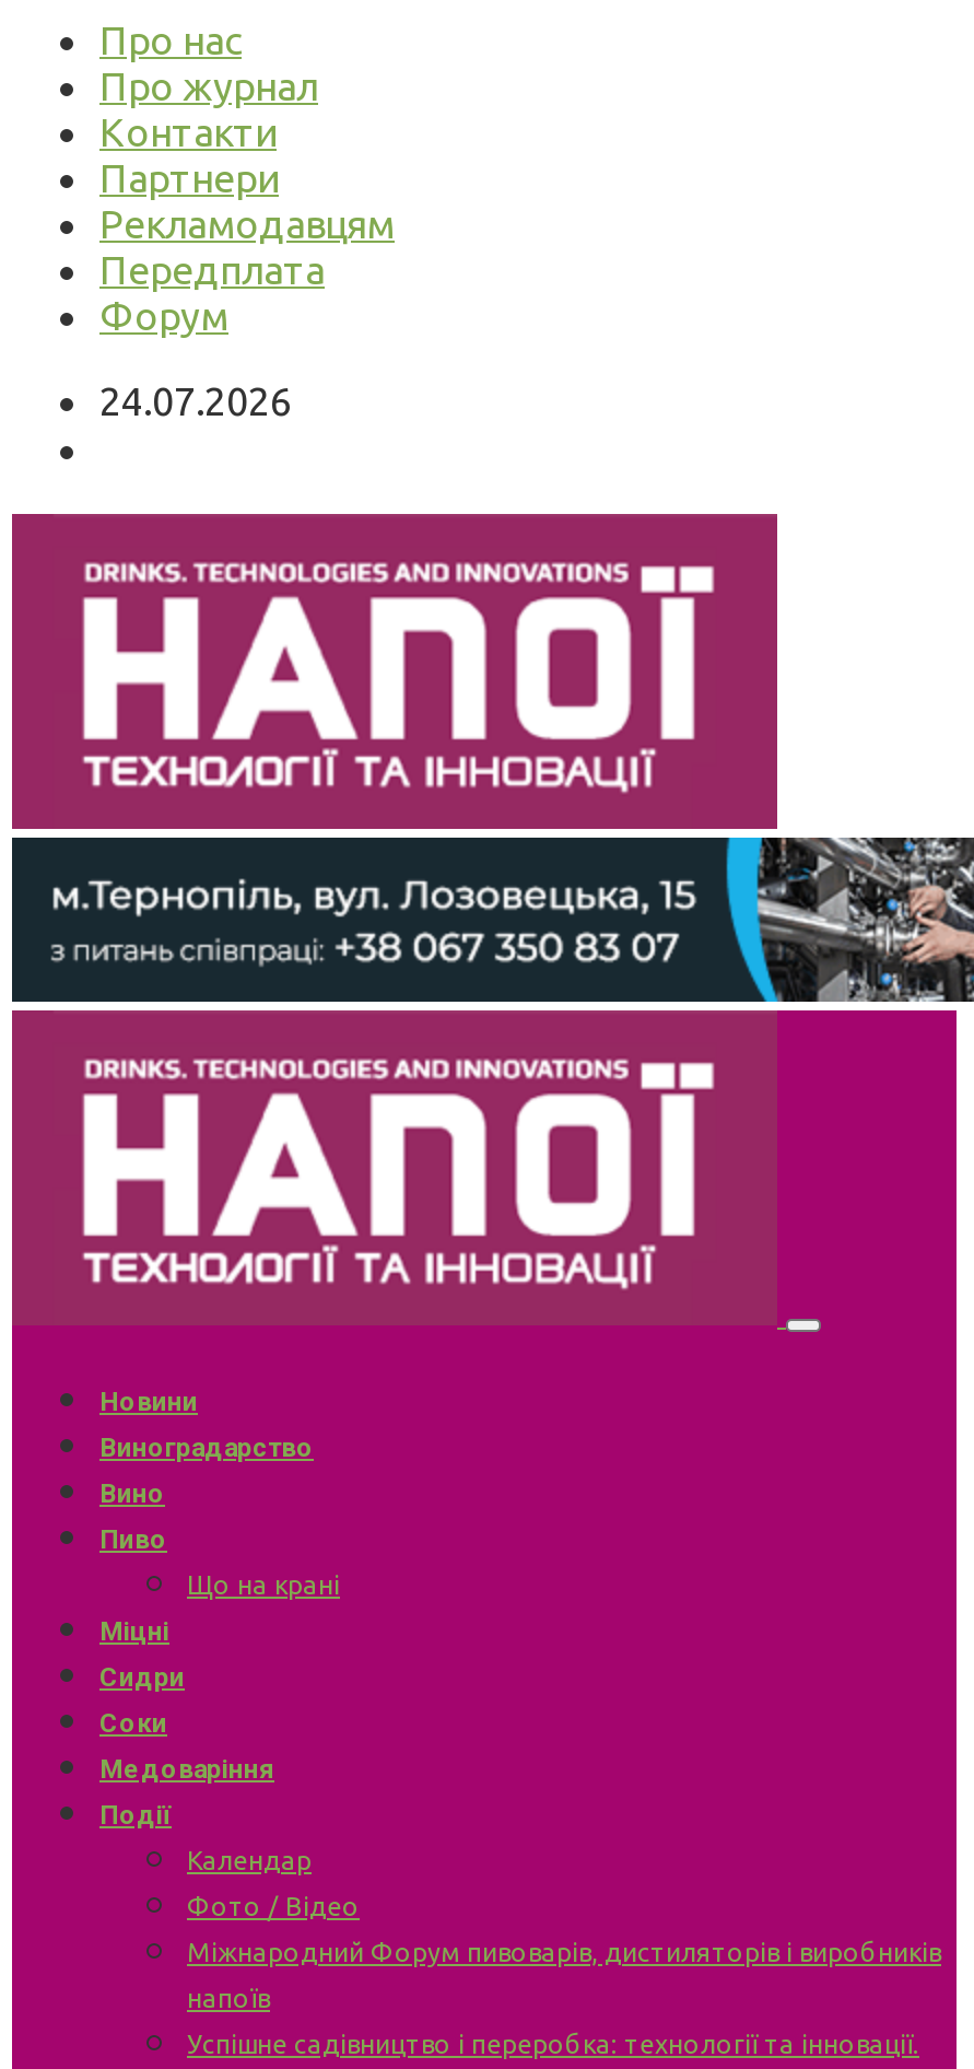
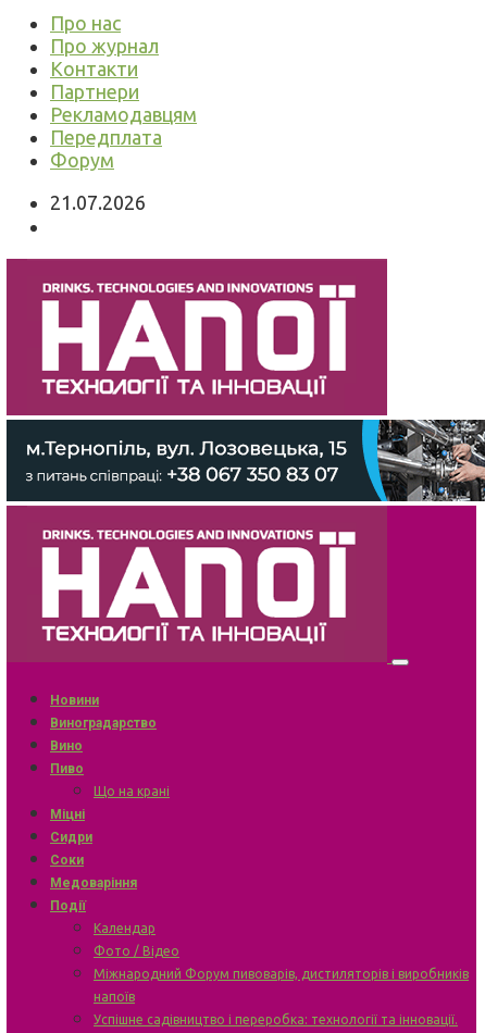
- 24.07.2026
+ 21.07.2026
